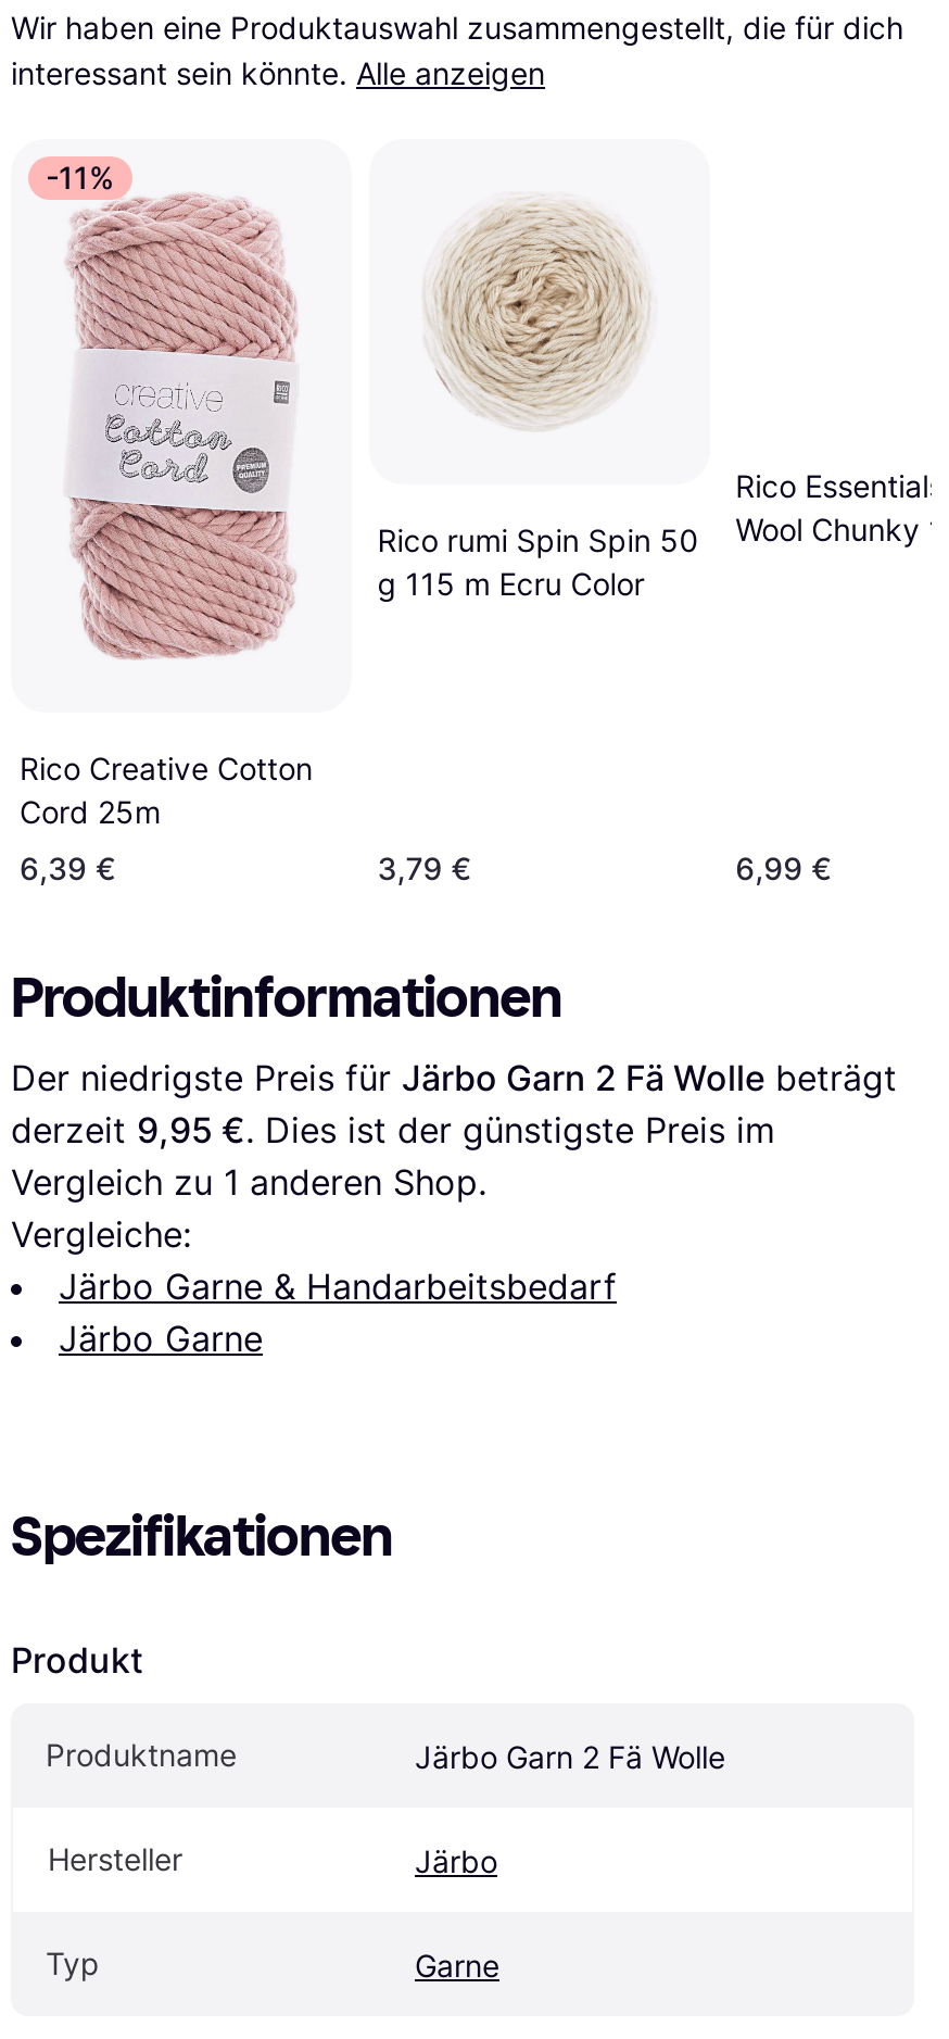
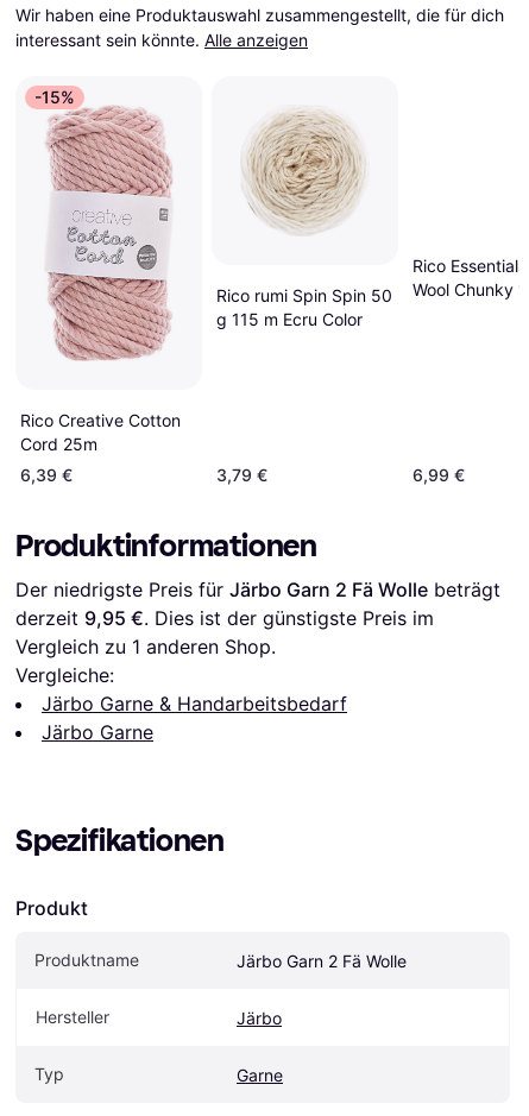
- -11%
+ -15%
